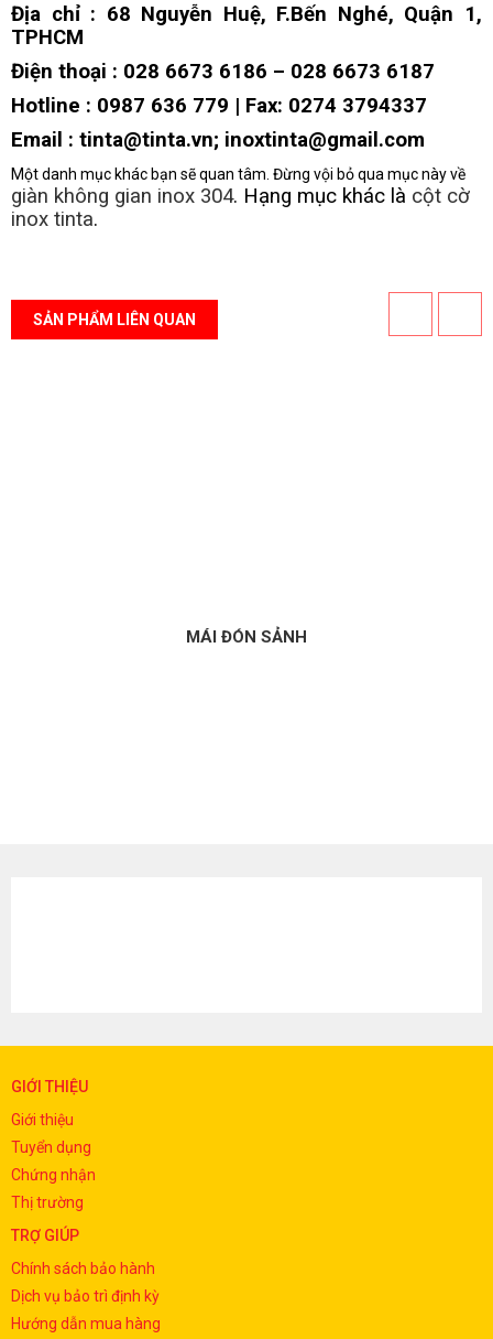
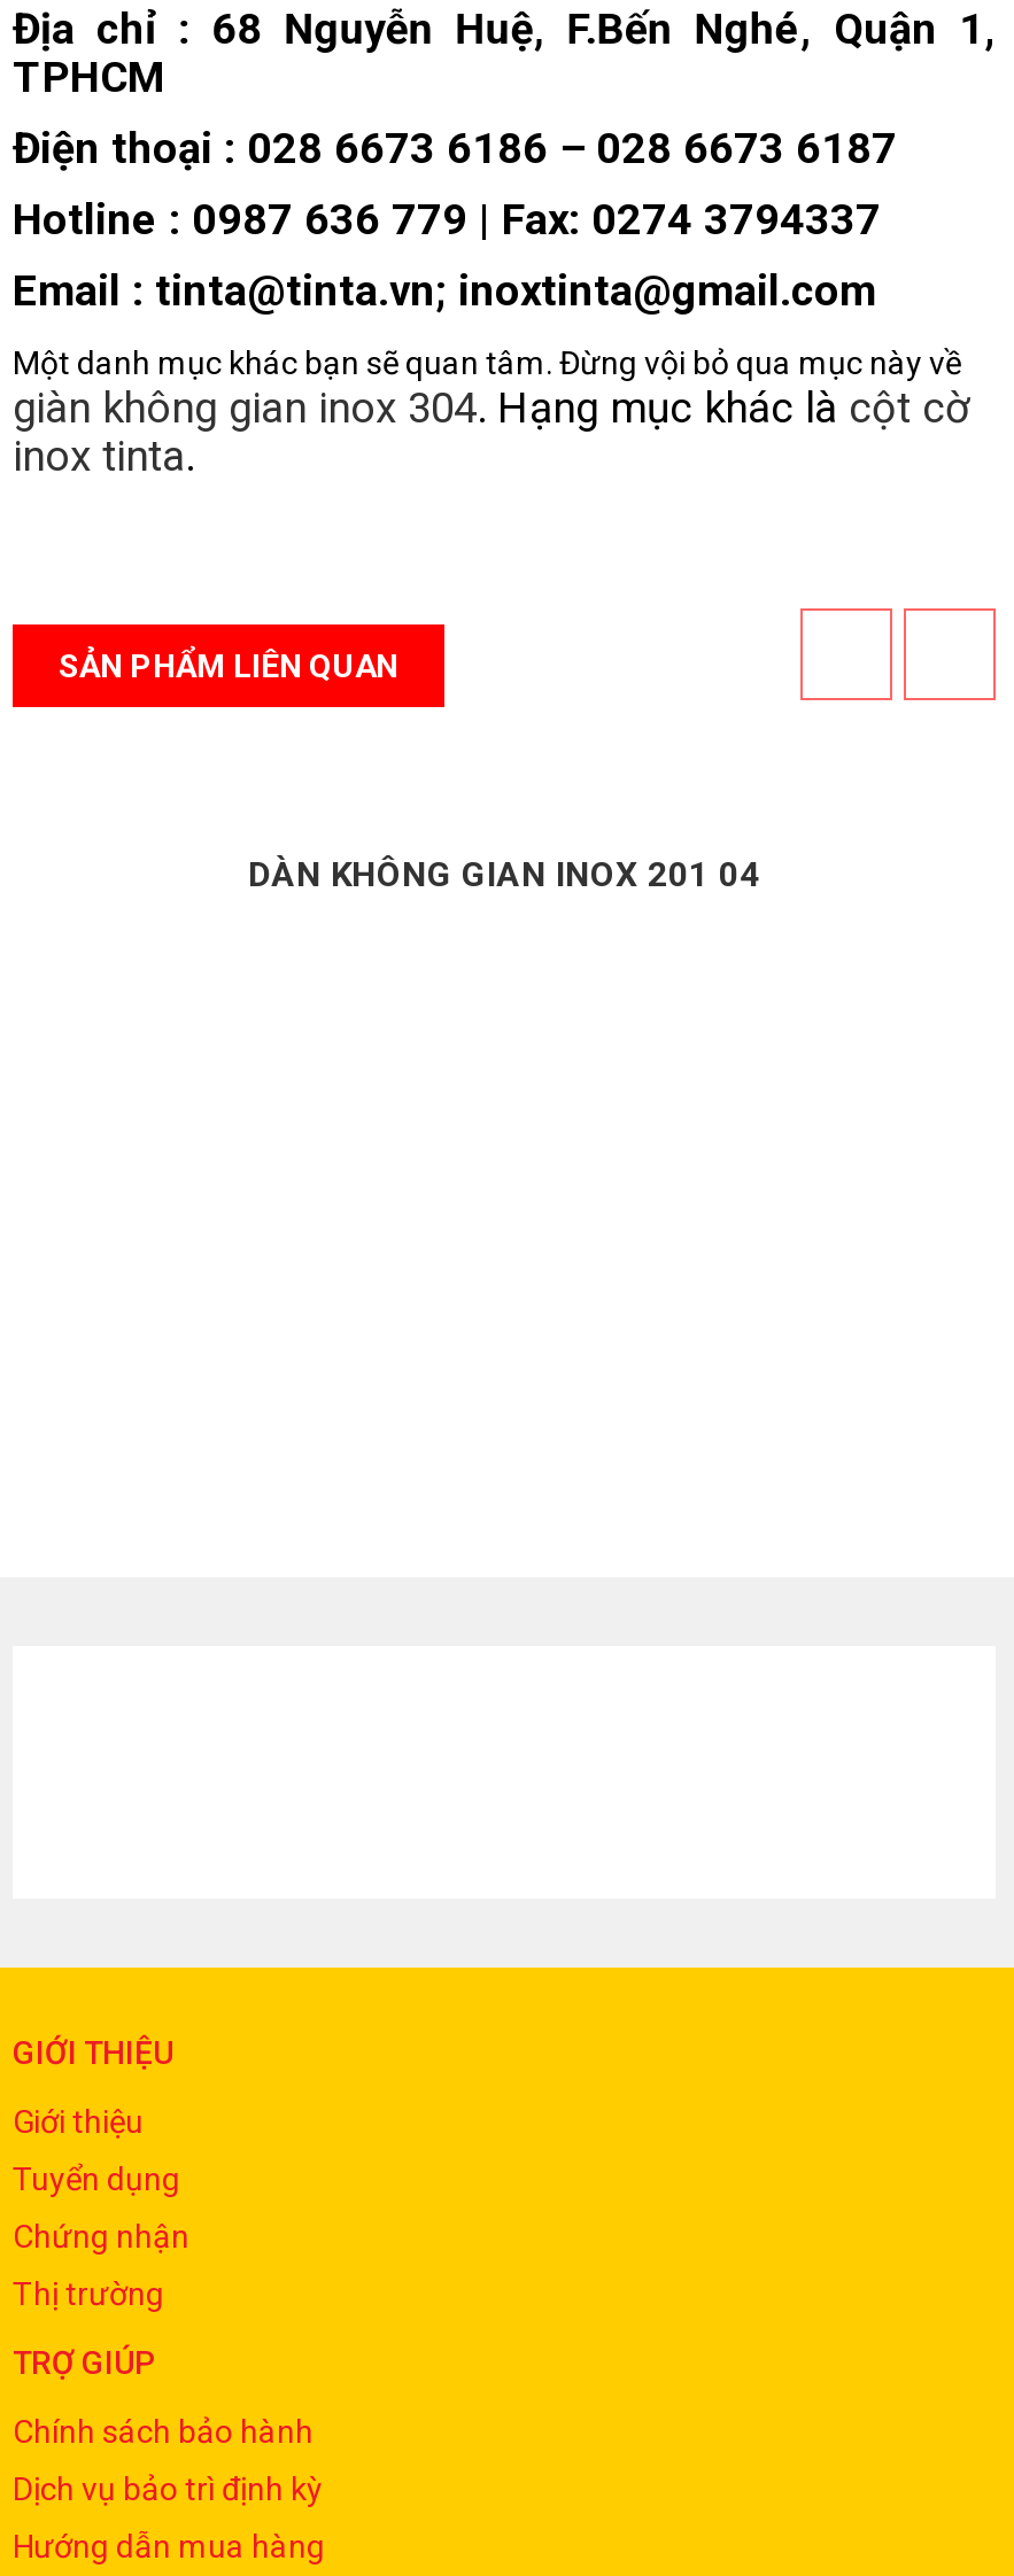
- MÁI ĐÓN SẢNH
+ DÀN KHÔNG GIAN INOX 201 04
